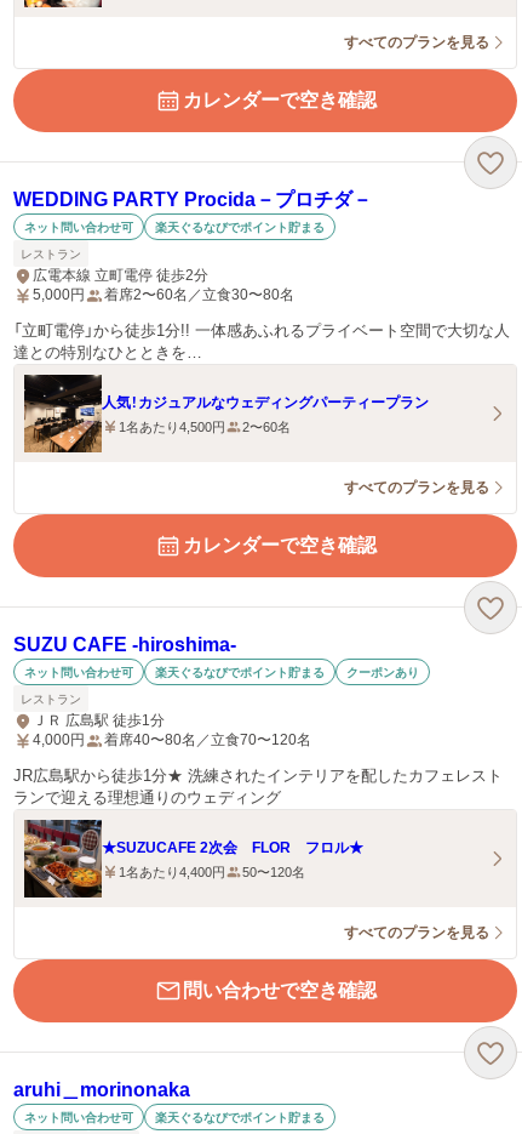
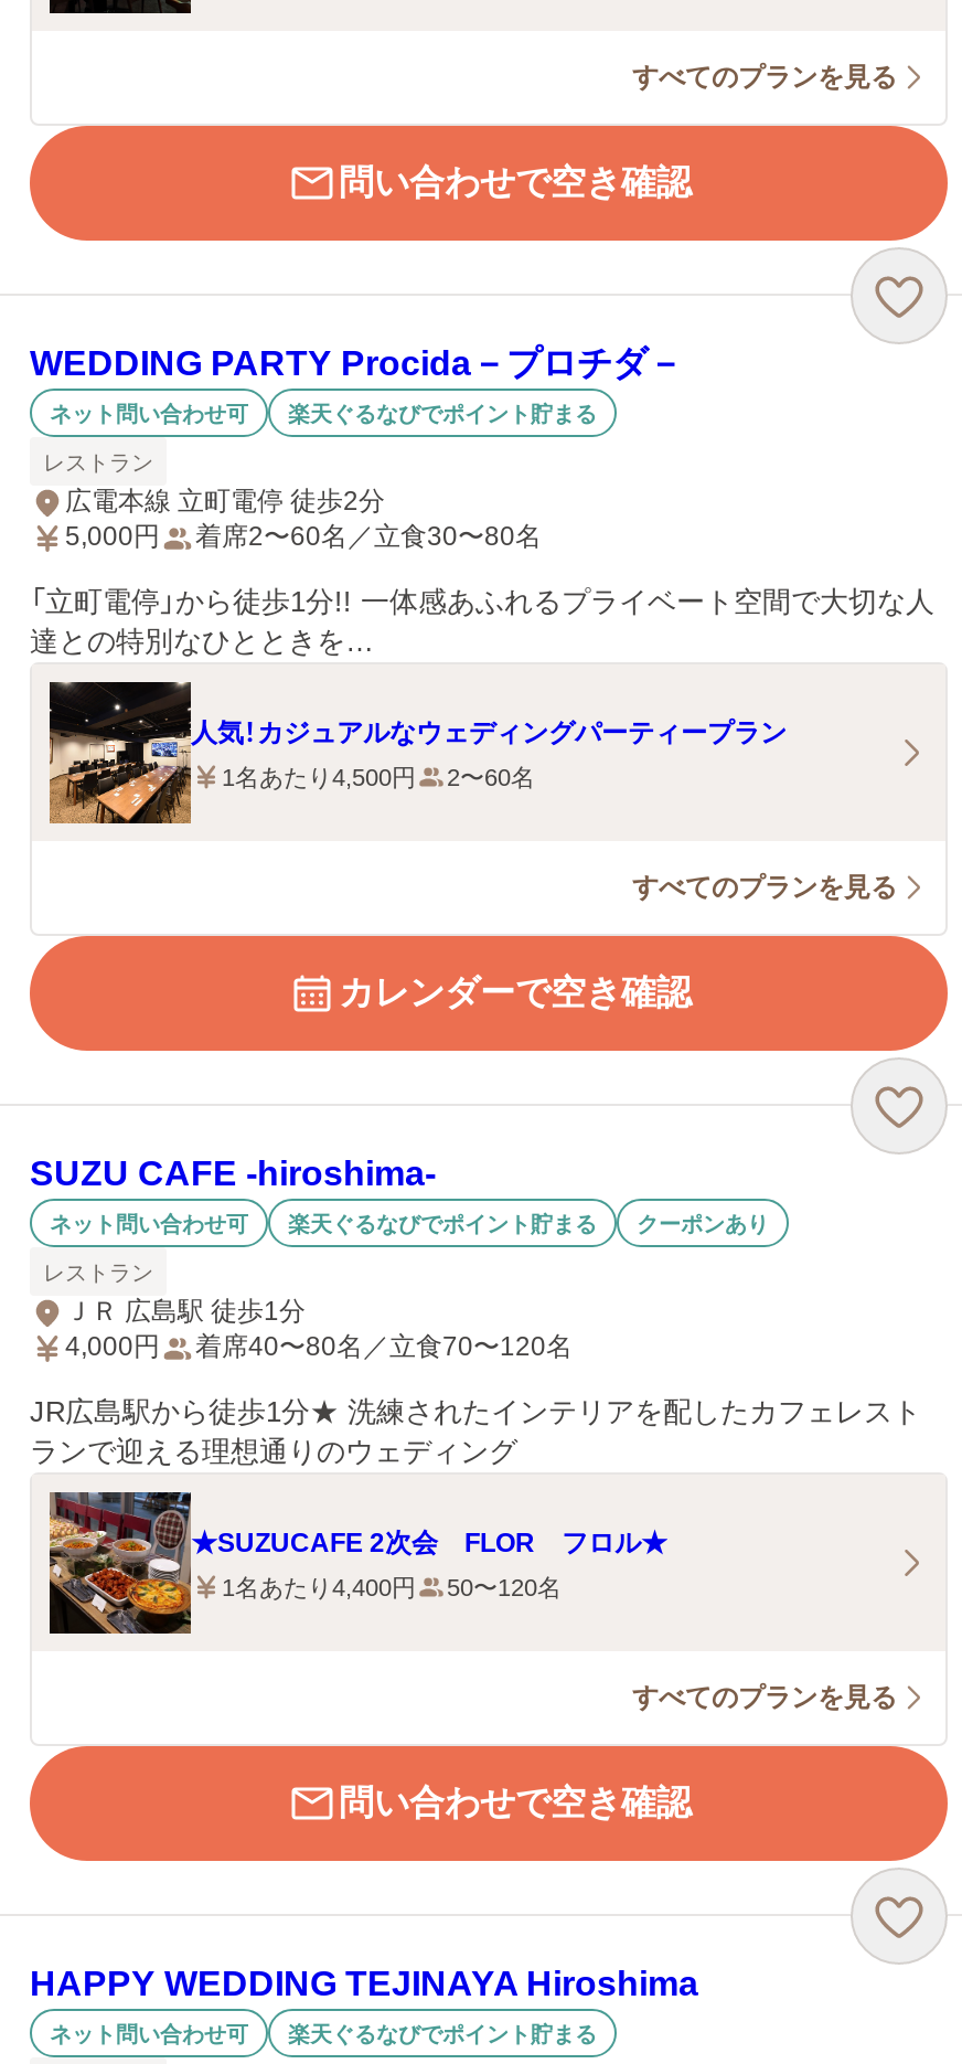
- カレンダーで空き確認
+ 問い合わせで空き確認

- aruhi＿morinonaka
+ HAPPY WEDDING TEJINAYA Hiroshima
